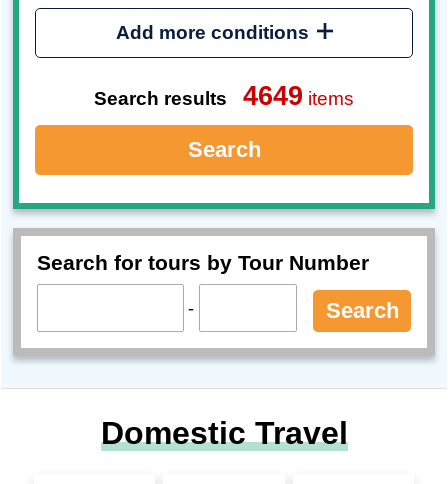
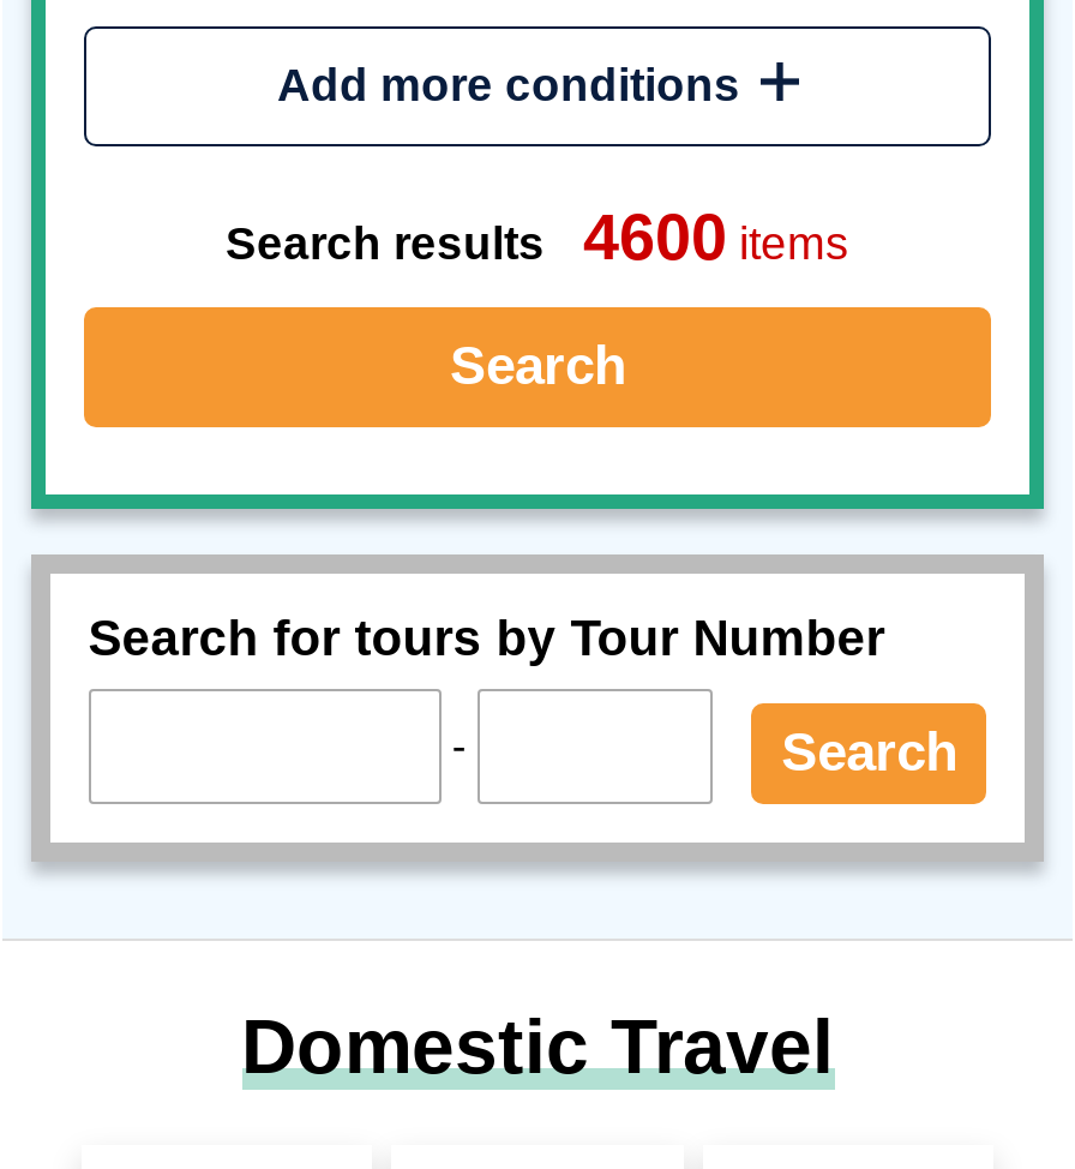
- Search results 4649 items
+ Search results 4600 items
